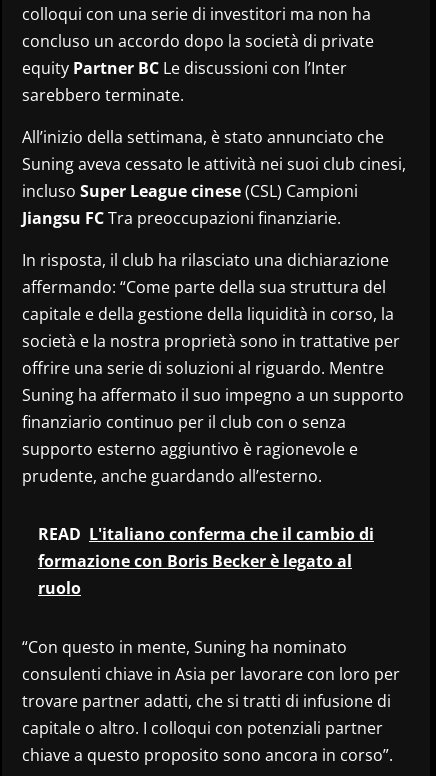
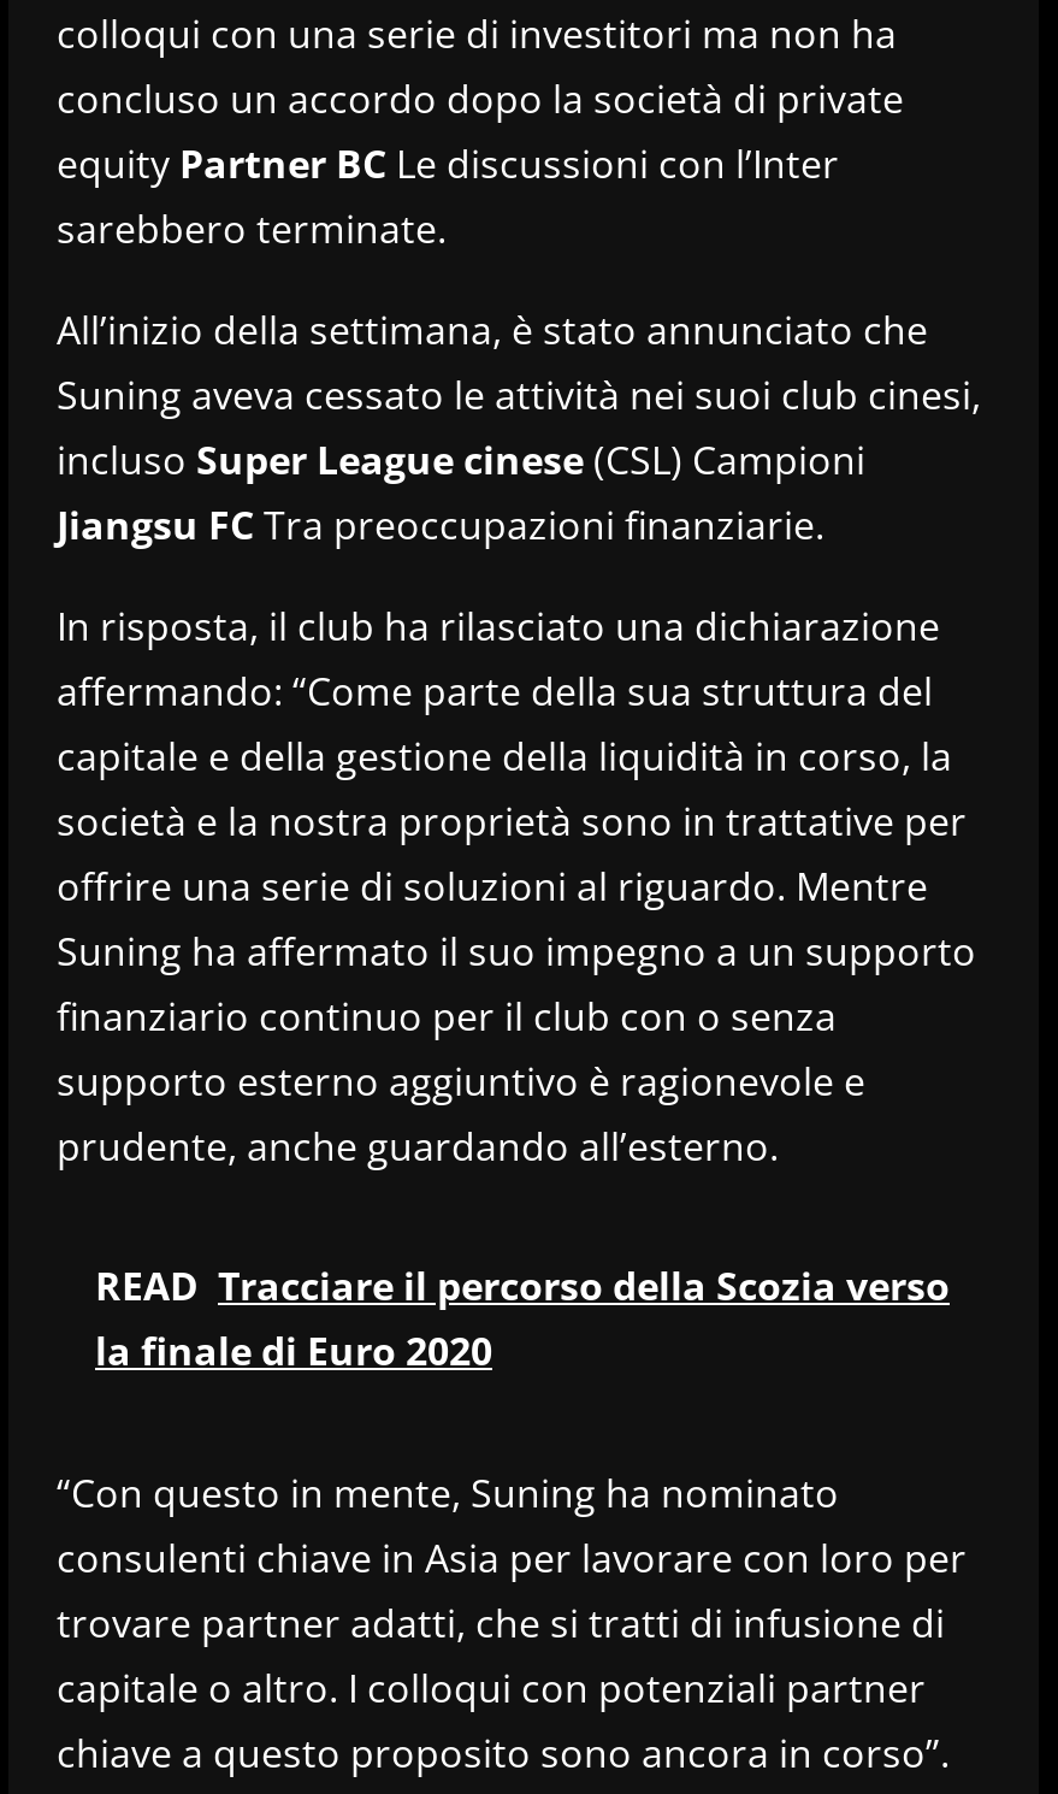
- READ L'italiano conferma che il cambio di
- formazione con Boris Becker è legato al
- ruolo
+ READ Tracciare il percorso della Scozia verso
+ la finale di Euro 2020
